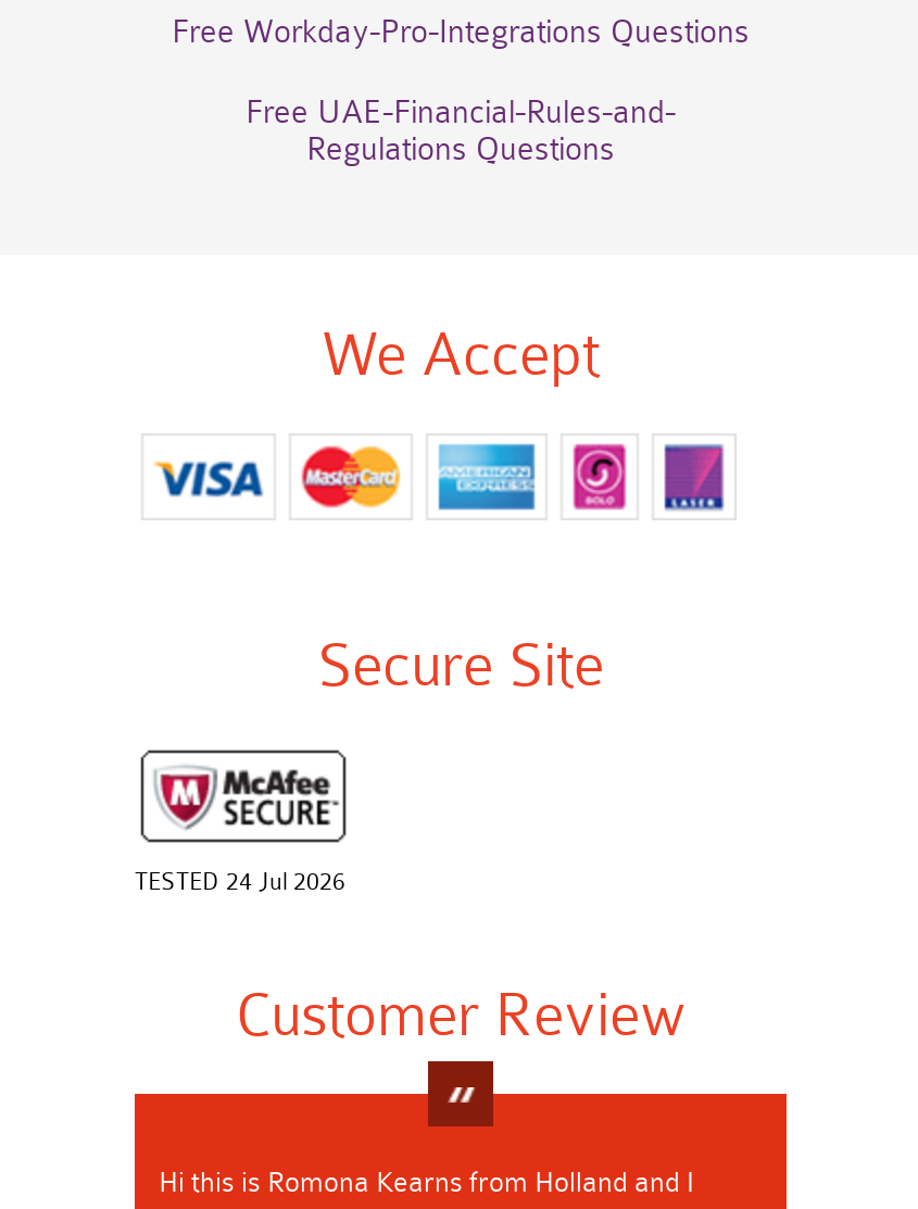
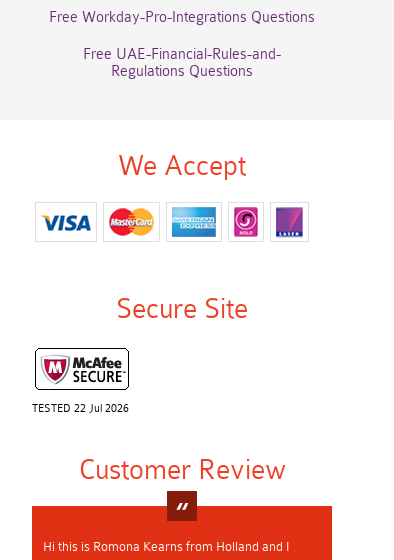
- TESTED 24 Jul 2026
+ TESTED 22 Jul 2026
